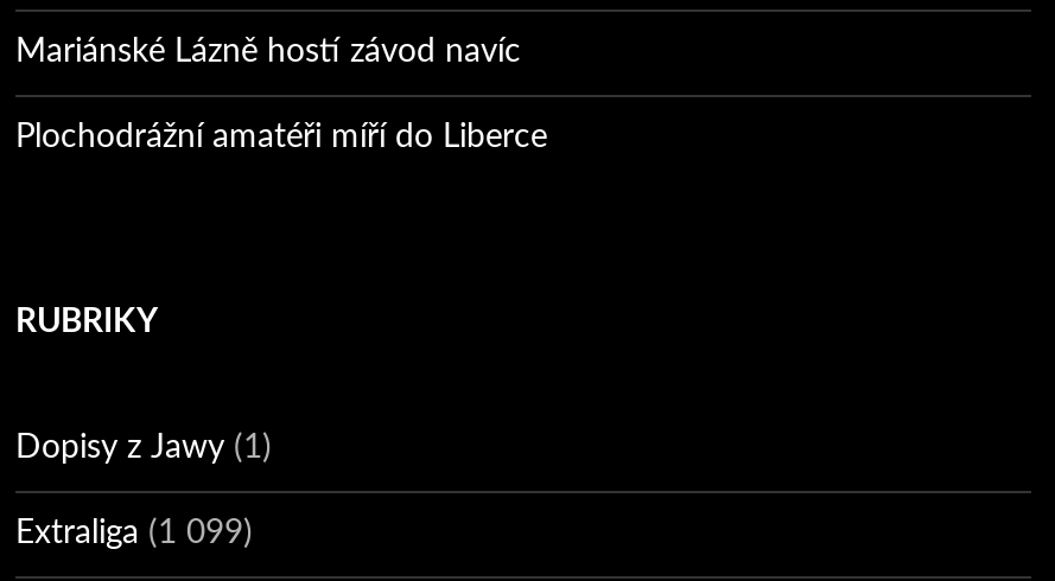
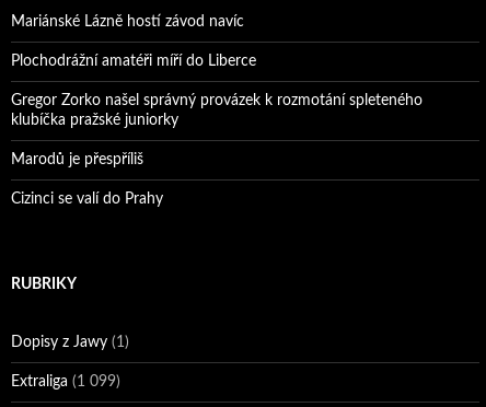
+ Gregor Zorko našel správný provázek k rozmotání spleteného
+ klubíčka pražské juniorky
+ Marodů je přespříliš
+ Cizinci se valí do Prahy
